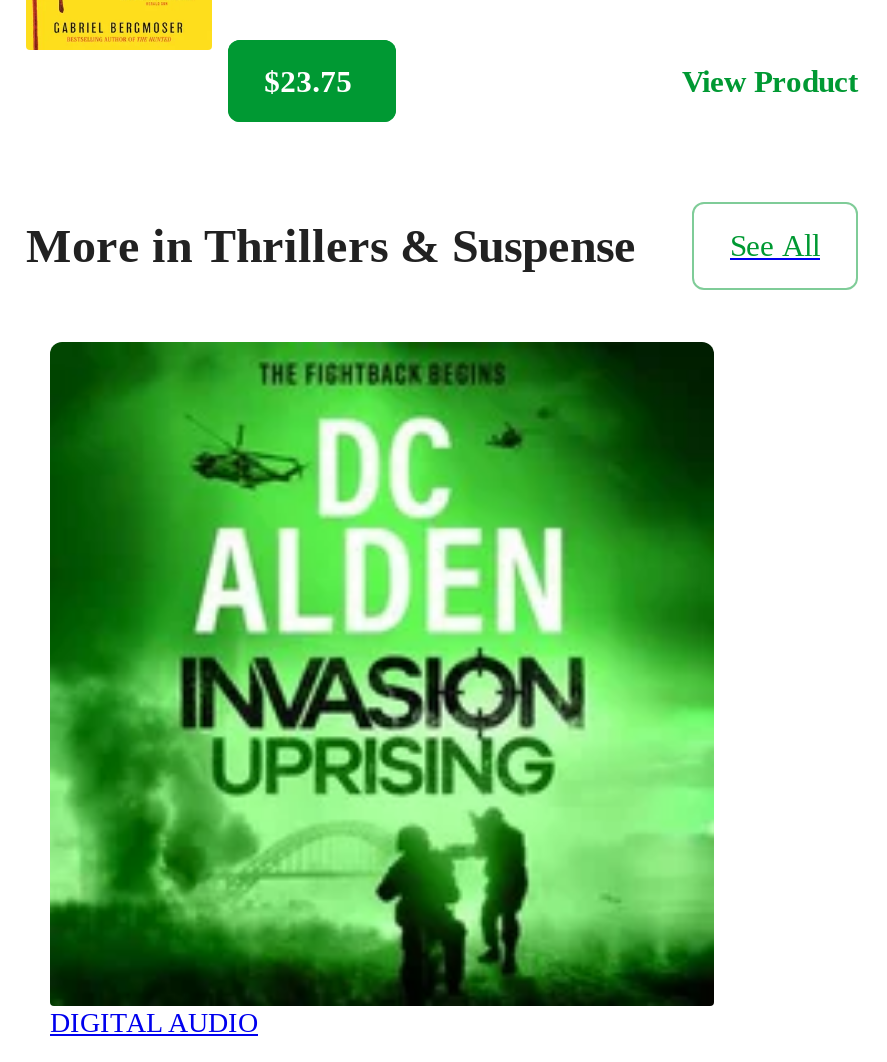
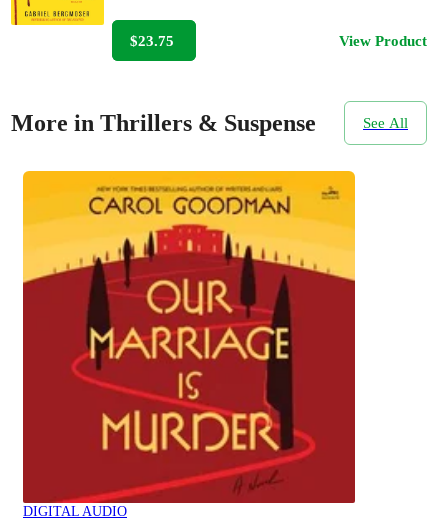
- [image]
+ [image]
